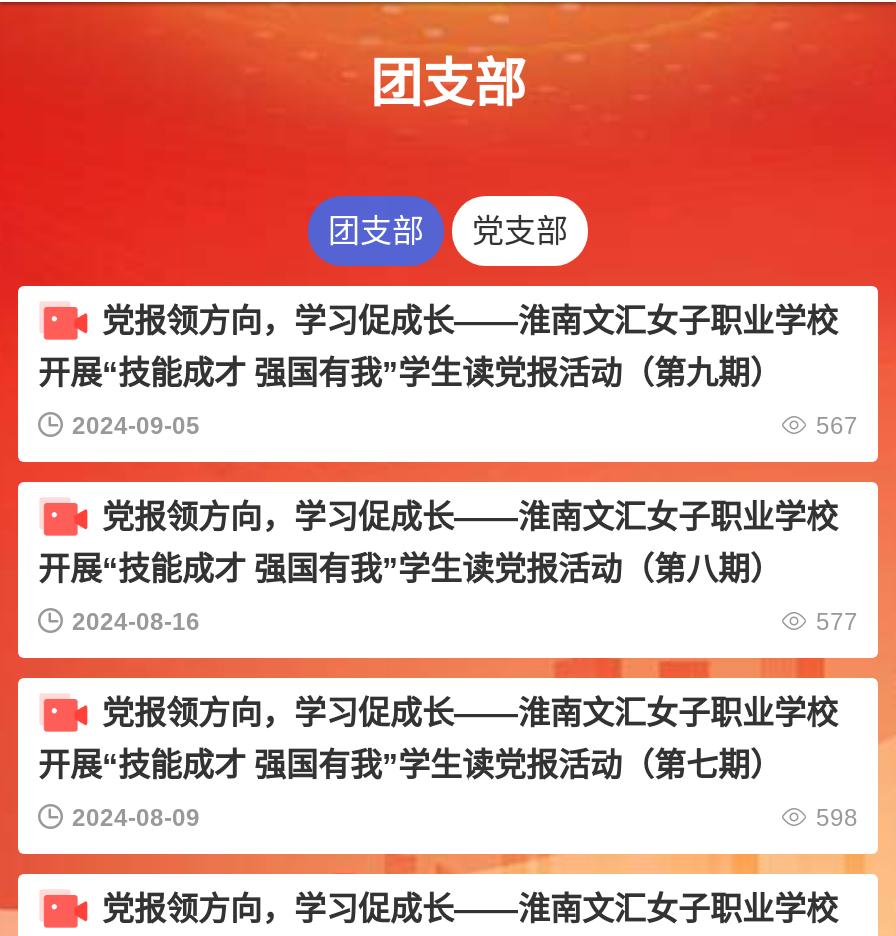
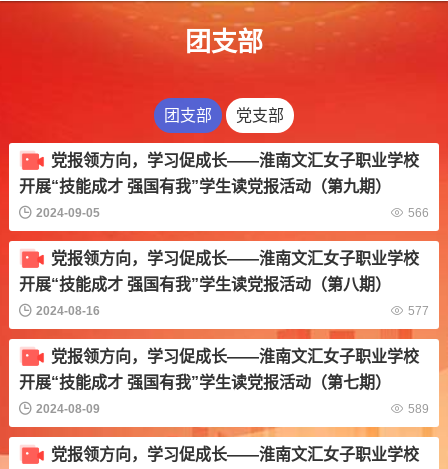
- 567
+ 566

- 598
+ 589
